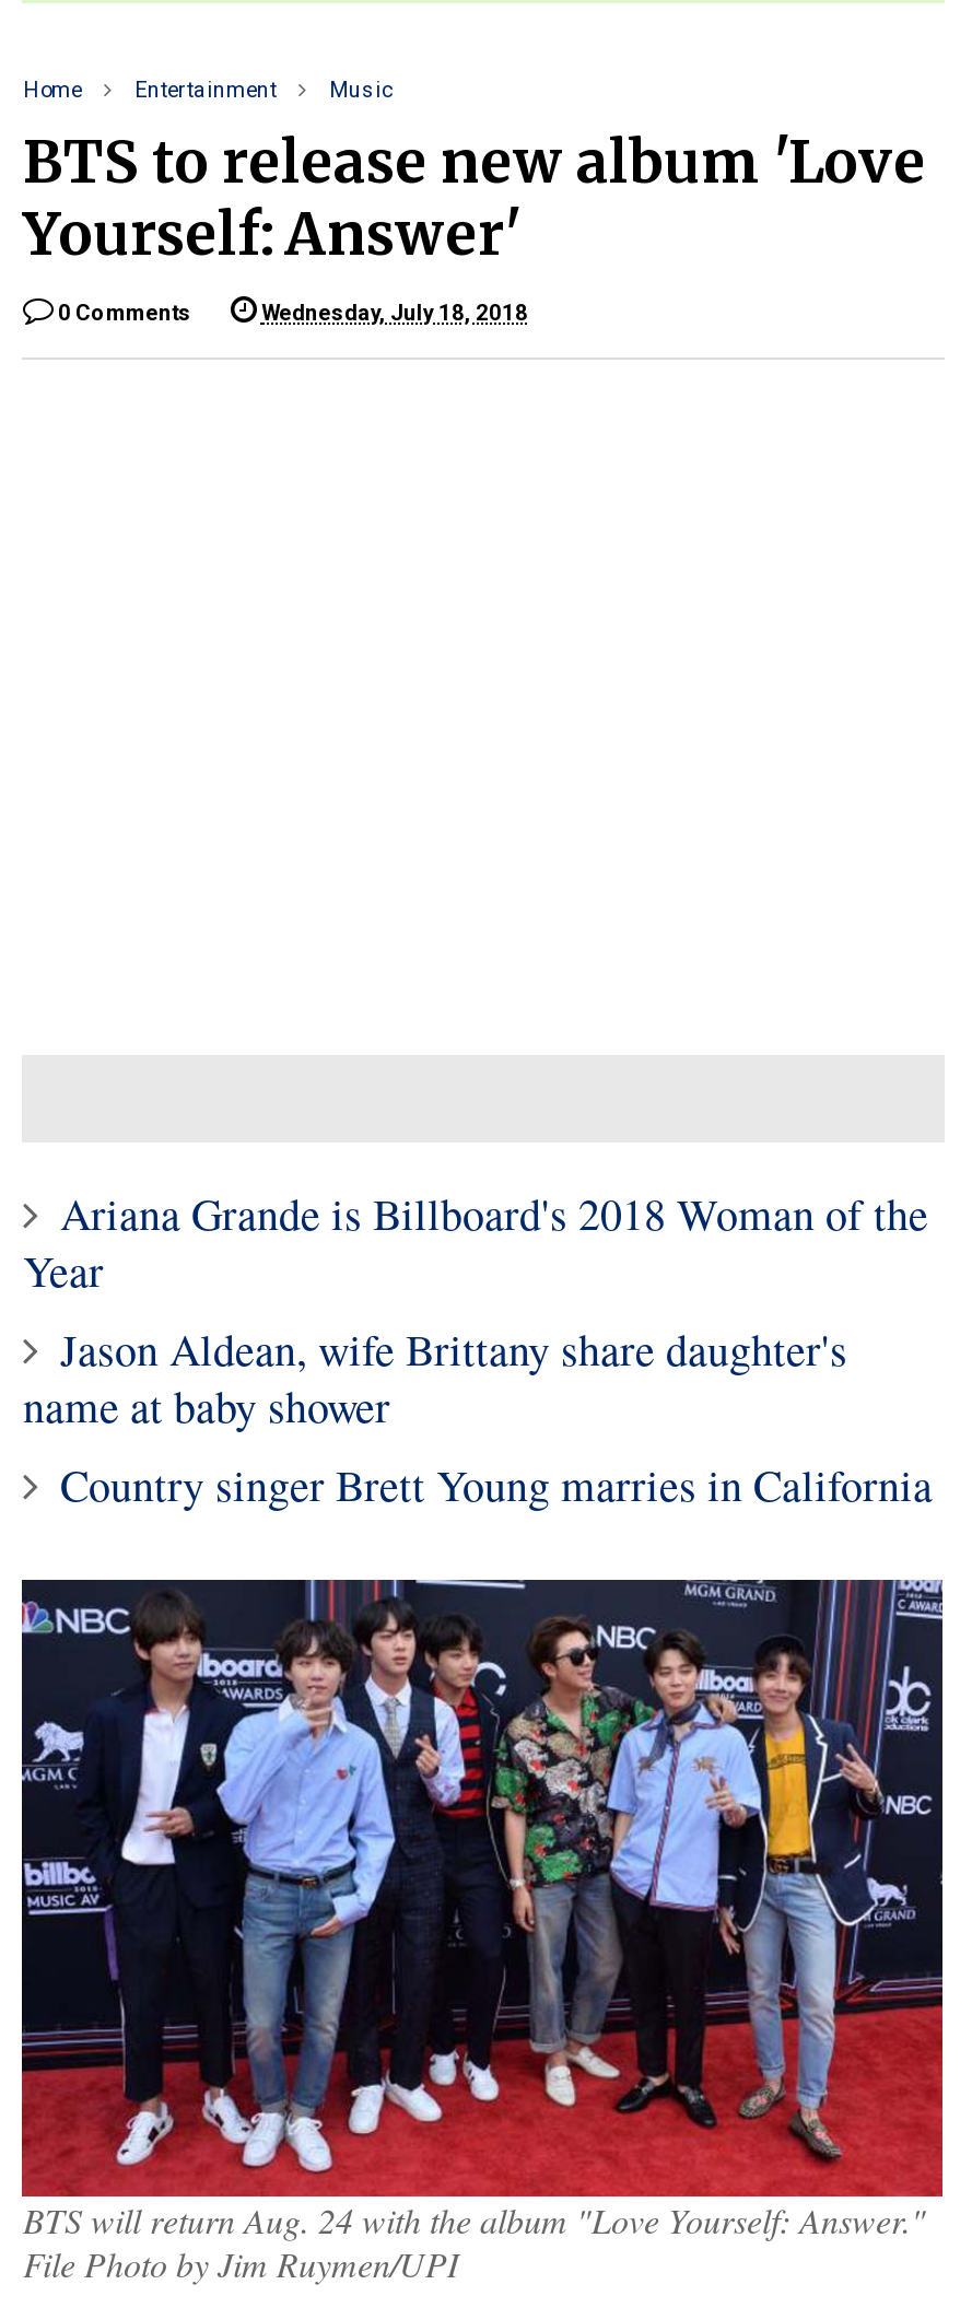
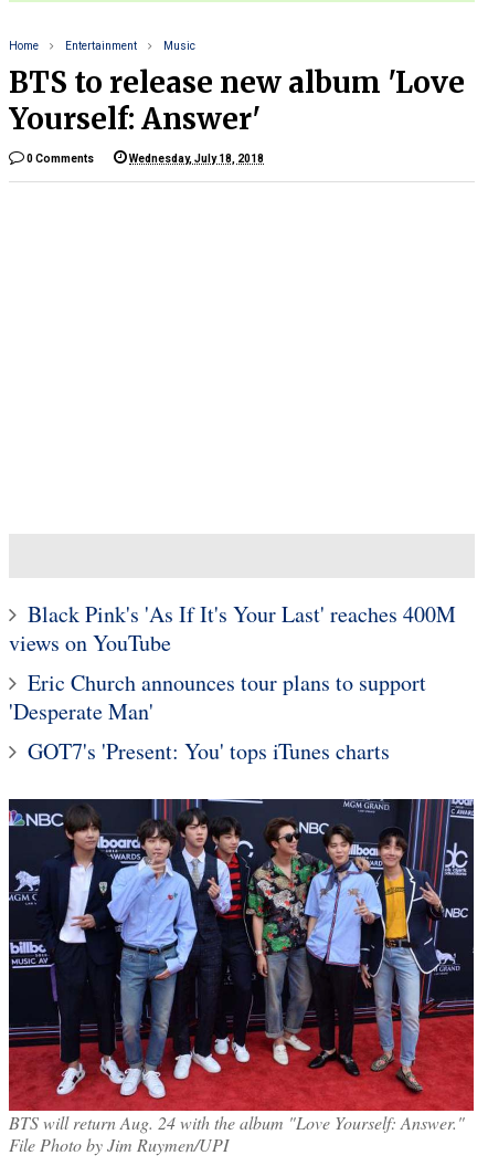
- Ariana Grande is Billboard's 2018 Woman of the
- Year
- Jason Aldean, wife Brittany share daughter's
- name at baby shower
- Country singer Brett Young marries in California
+ Black Pink's 'As If It's Your Last' reaches 400M
+ views on YouTube
+ Eric Church announces tour plans to support
+ 'Desperate Man'
+ GOT7's 'Present: You' tops iTunes charts
